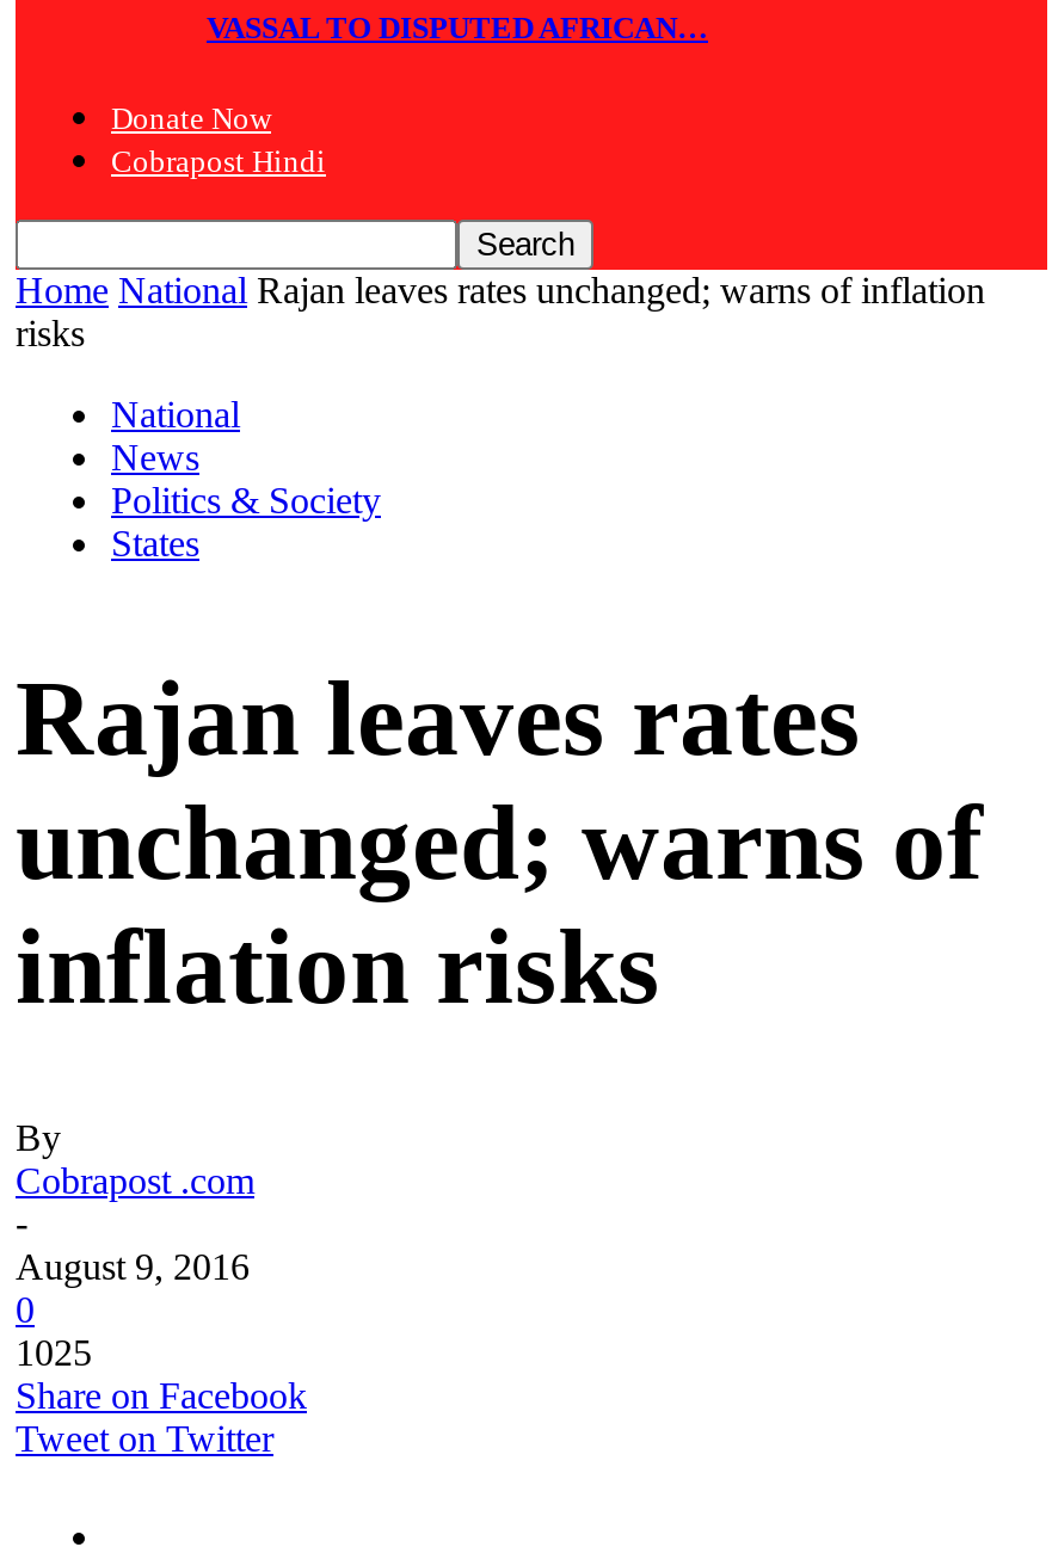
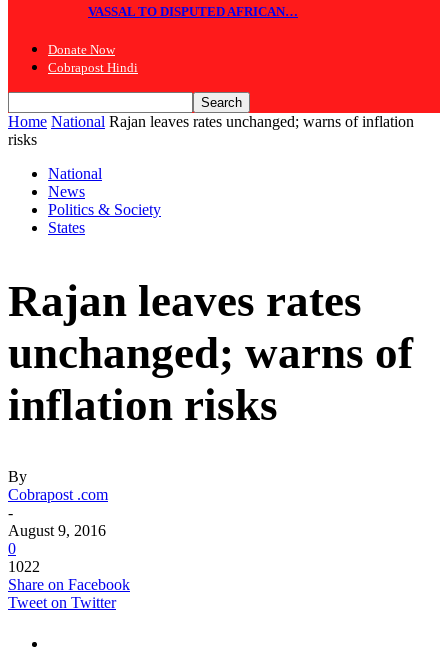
- 1025
+ 1022
